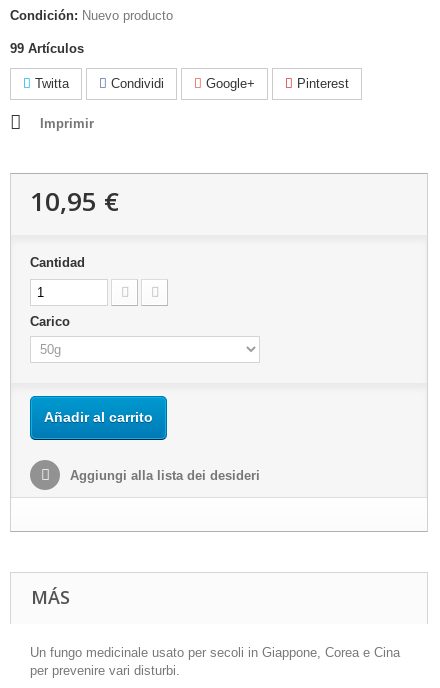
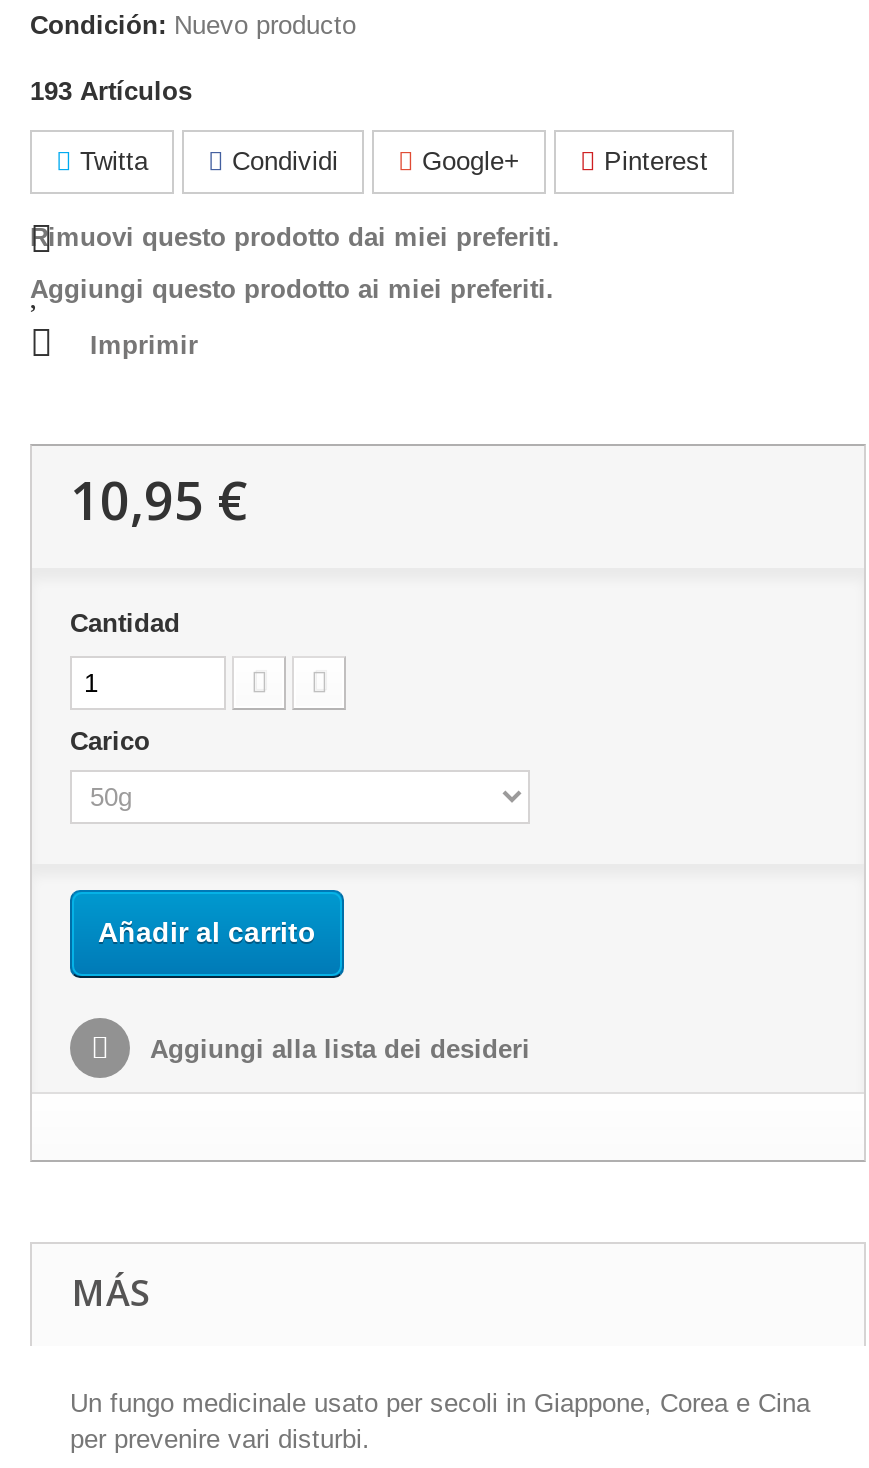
- 99 Artículos
+ 193 Artículos

+ Rimuovi questo prodotto dai miei preferiti.
+ Aggiungi questo prodotto ai miei preferiti.
